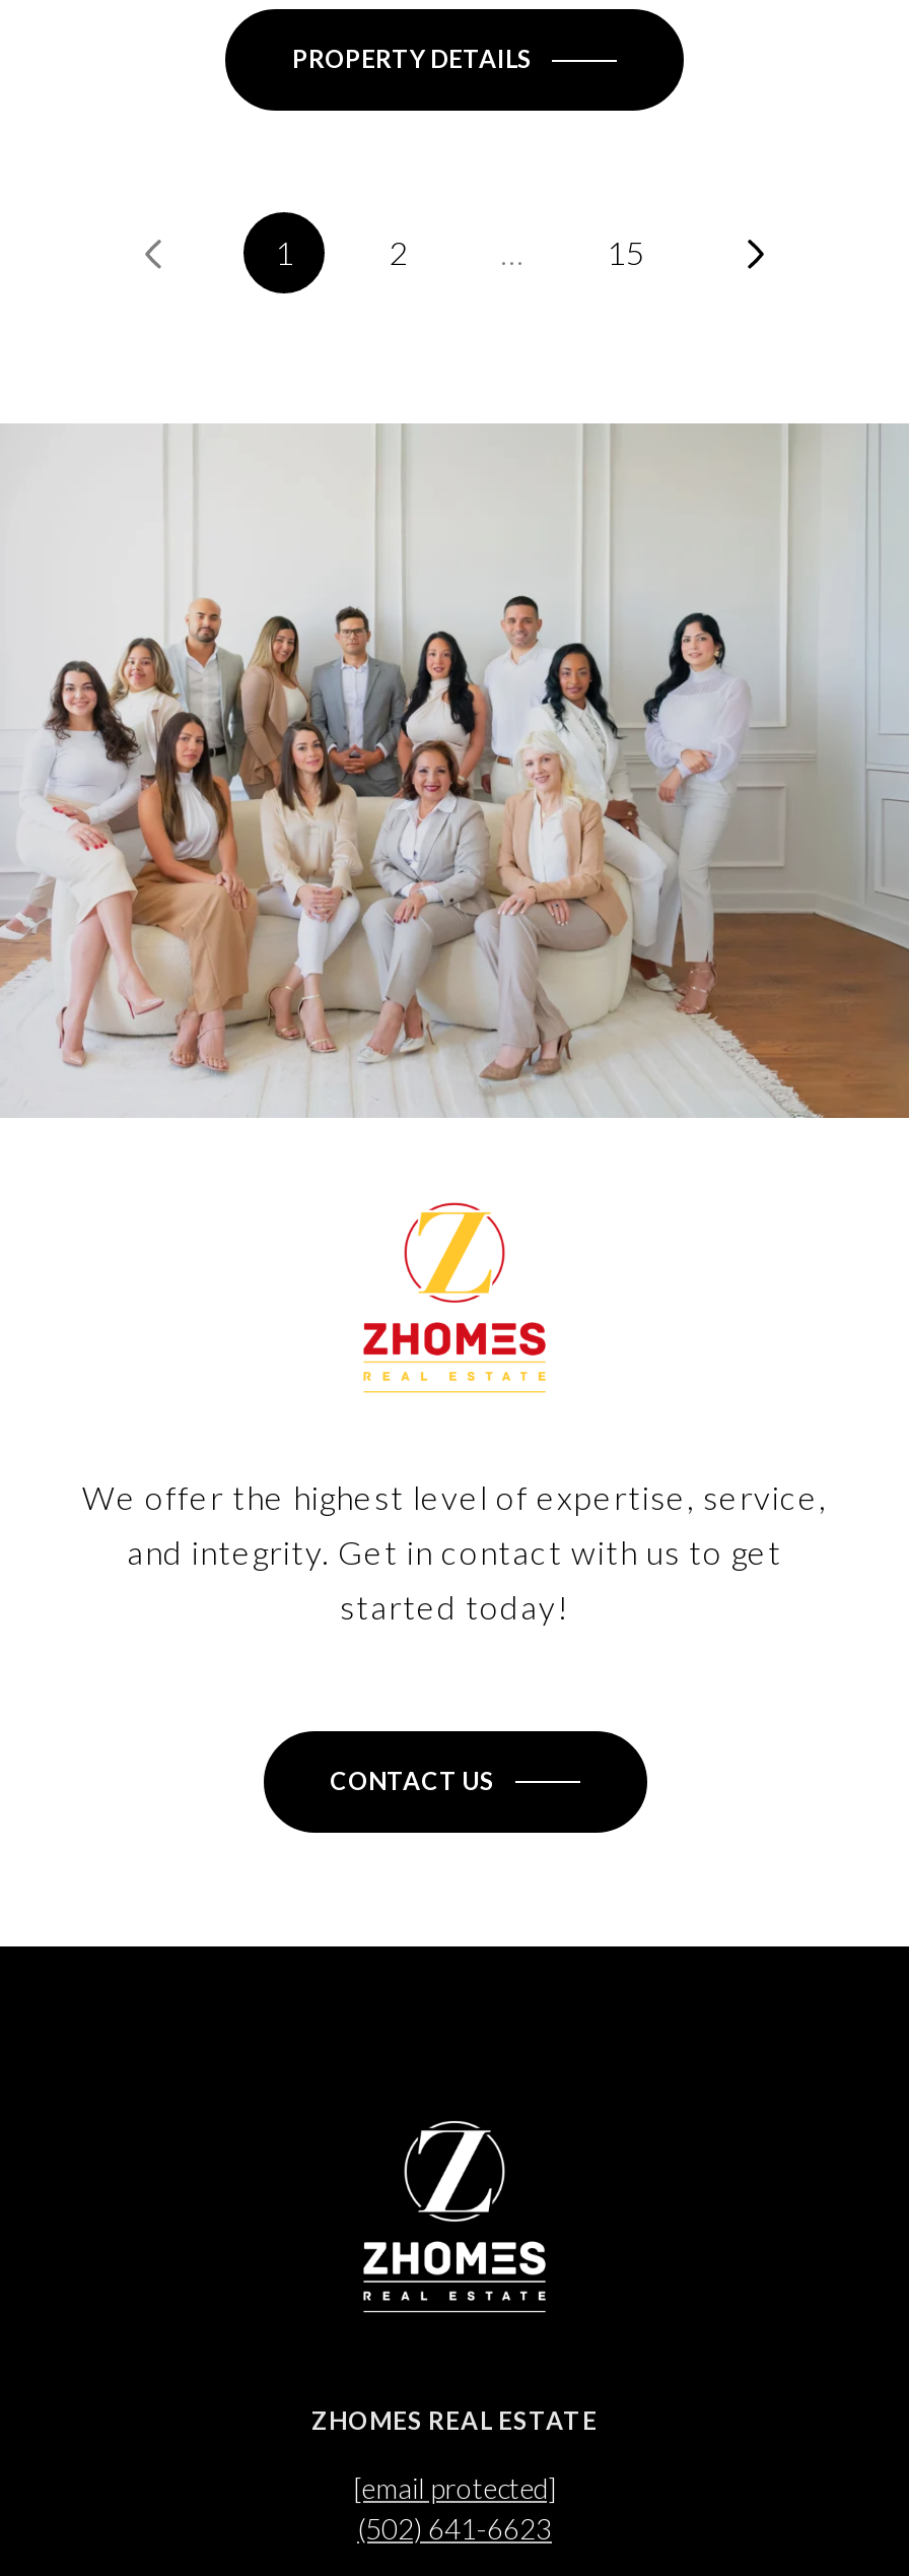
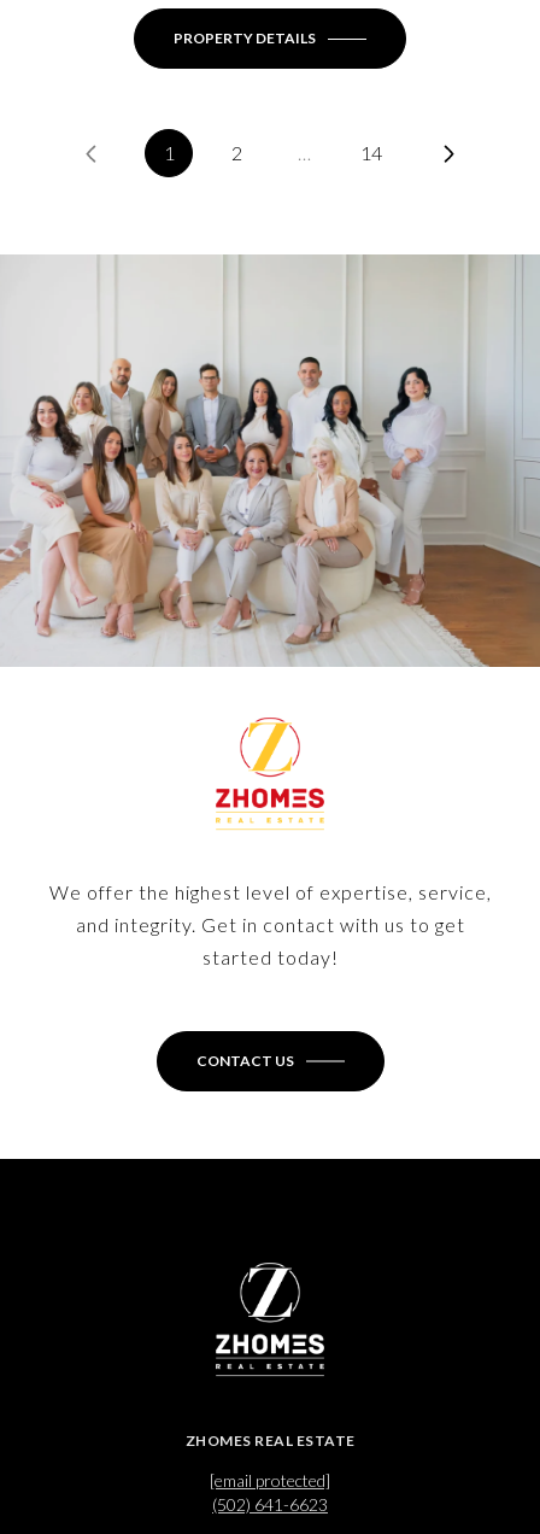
- 15
+ 14
